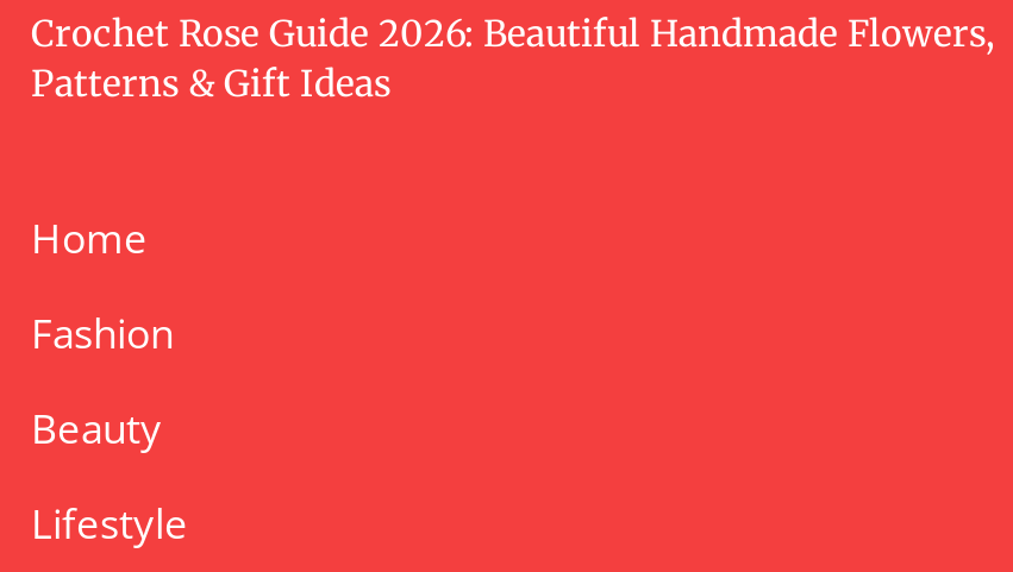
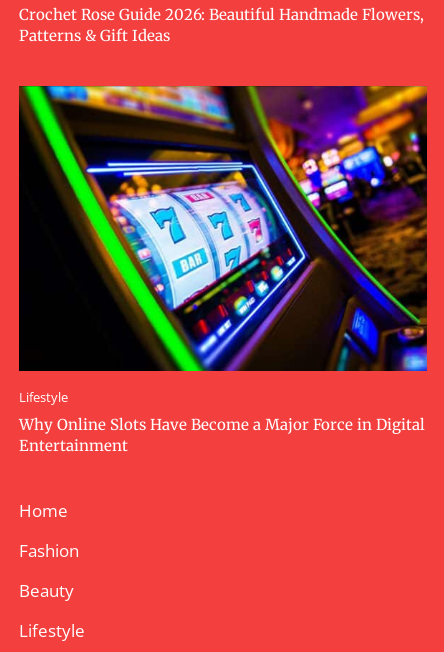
+ [image]
+ Lifestyle
+ Why Online Slots Have Become a Major Force in Digital
+ Entertainment
